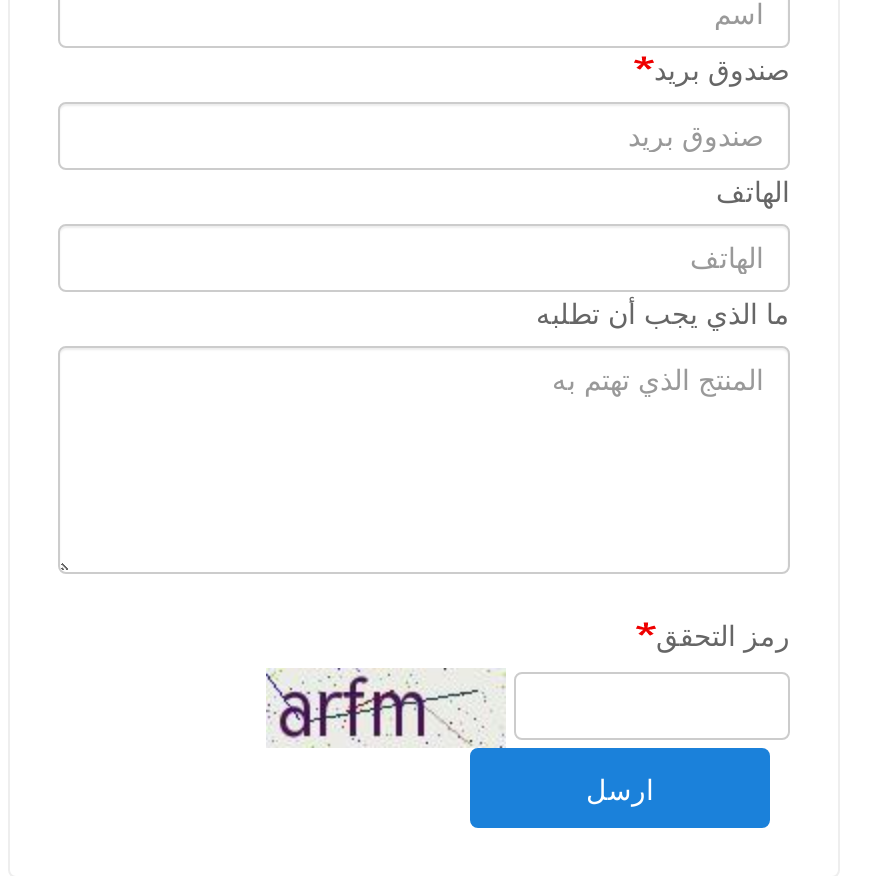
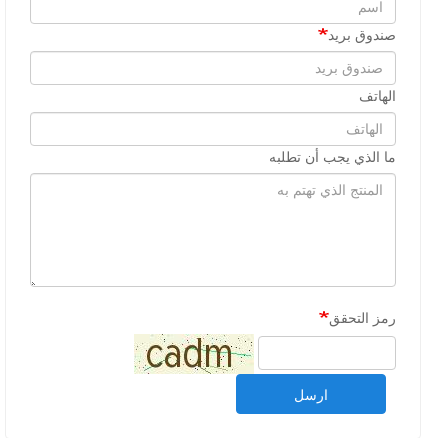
- [image]
+ [image]
